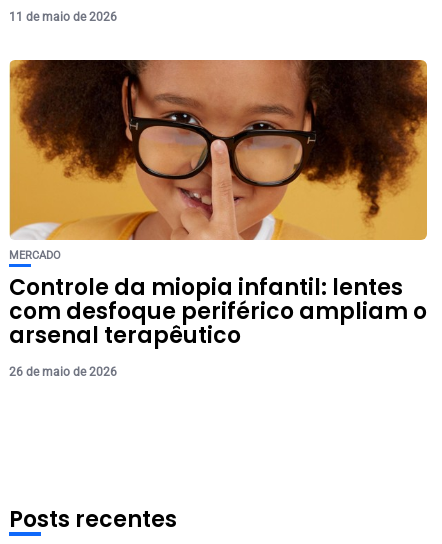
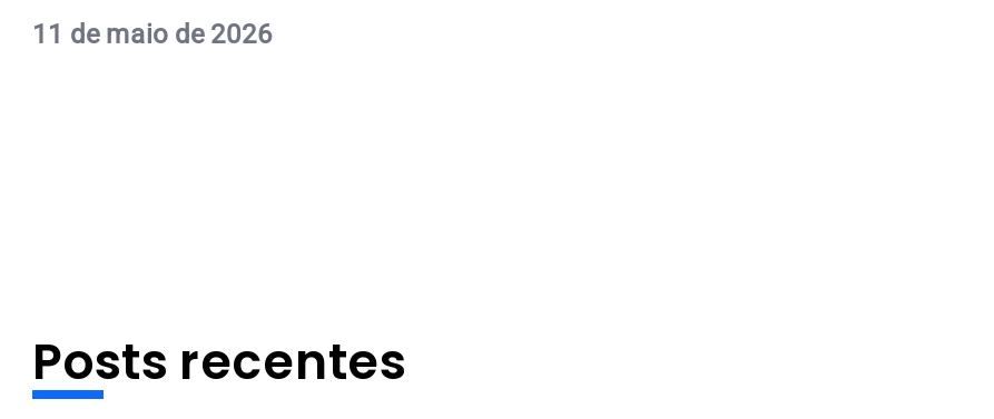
- [image]
- MERCADO
- Controle da miopia infantil: lentes
- com desfoque periférico ampliam o
- arsenal terapêutico
- 26 de maio de 2026
